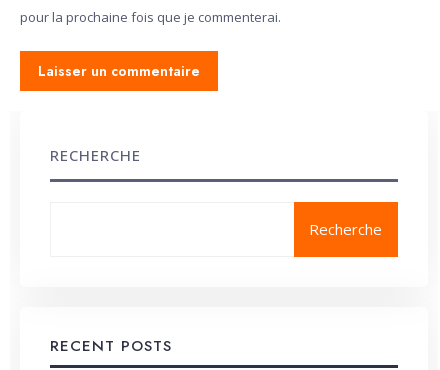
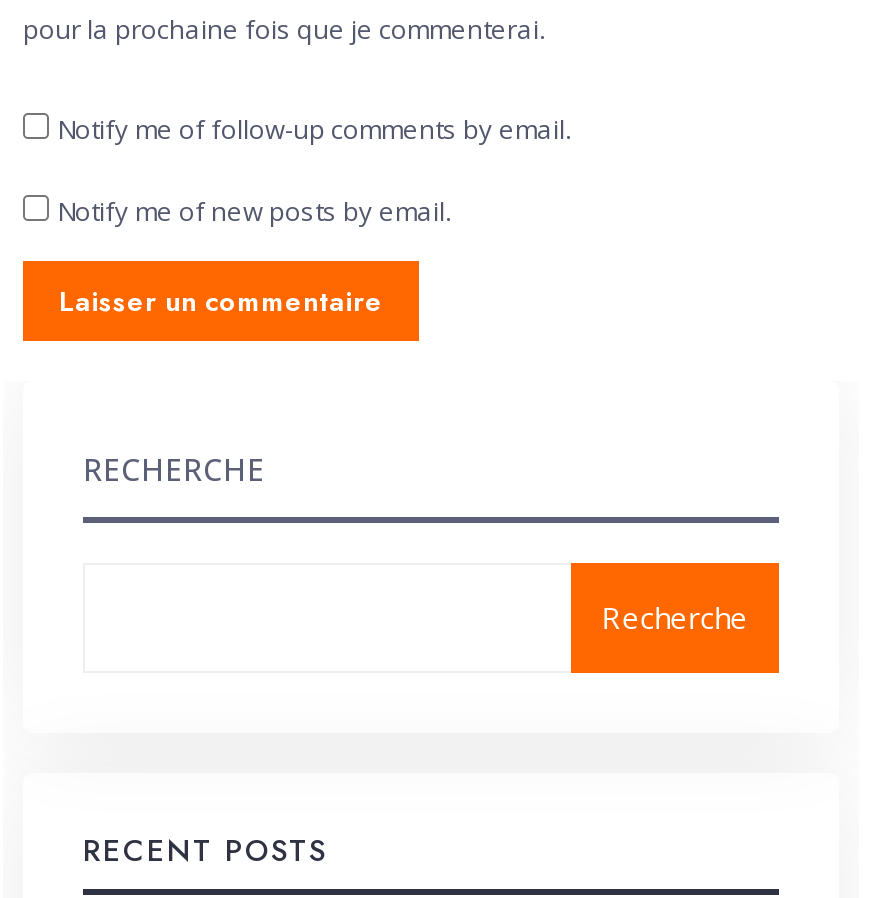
+ Notify me of follow-up comments by email.
+ Notify me of new posts by email.
